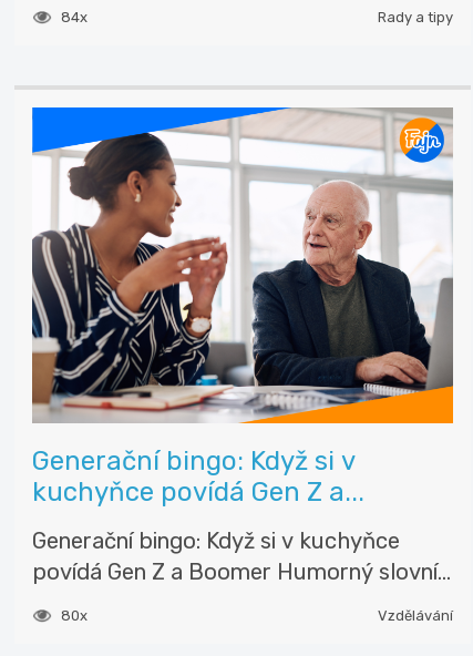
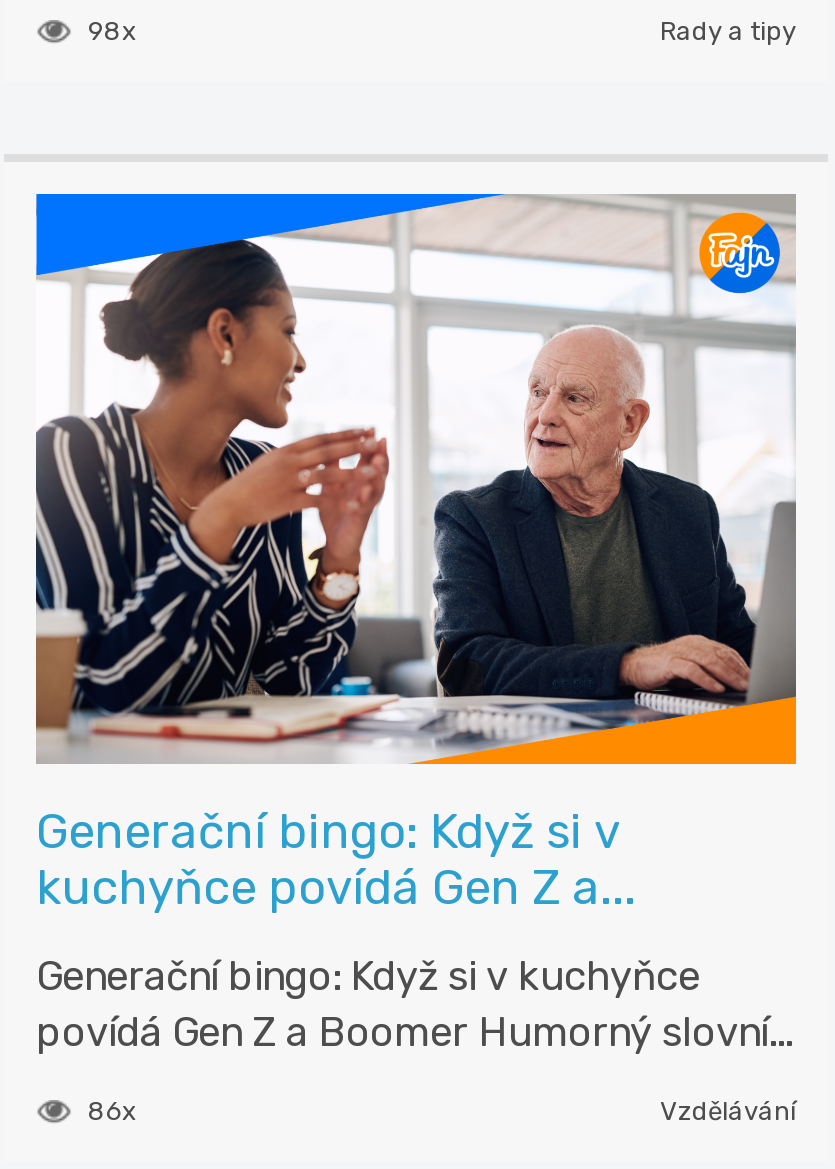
- 84x
+ 98x

- 80x
+ 86x
